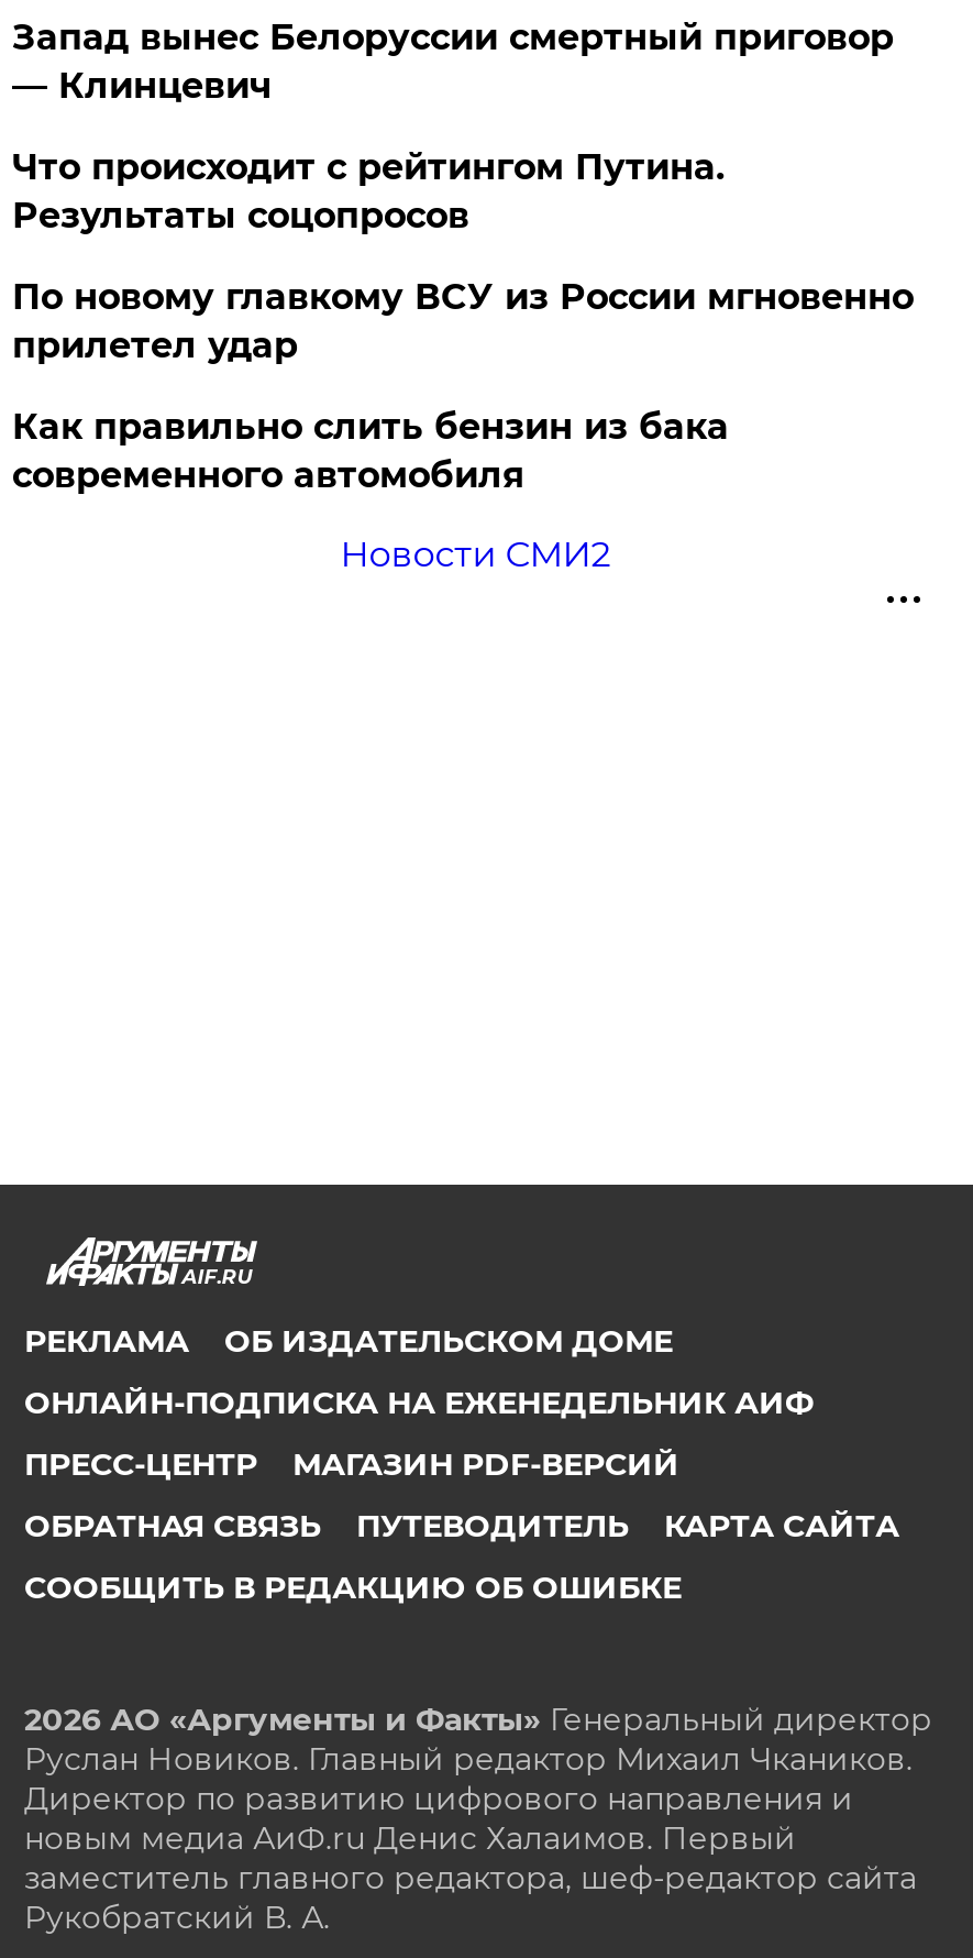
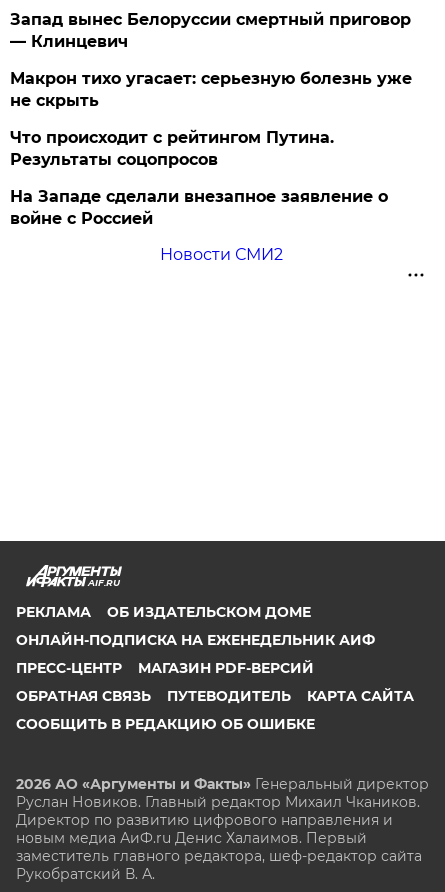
+ Макрон тихо угасает: серьезную болезнь уже
+ не скрыть

moved down: Что происходит с рейтингом Путина. | Результаты соцопросов

- По новому главкому ВСУ из России мгновенно
- прилетел удар
- Как правильно слить бензин из бака
- современного автомобиля
+ На Западе сделали внезапное заявление о
+ войне с Россией
